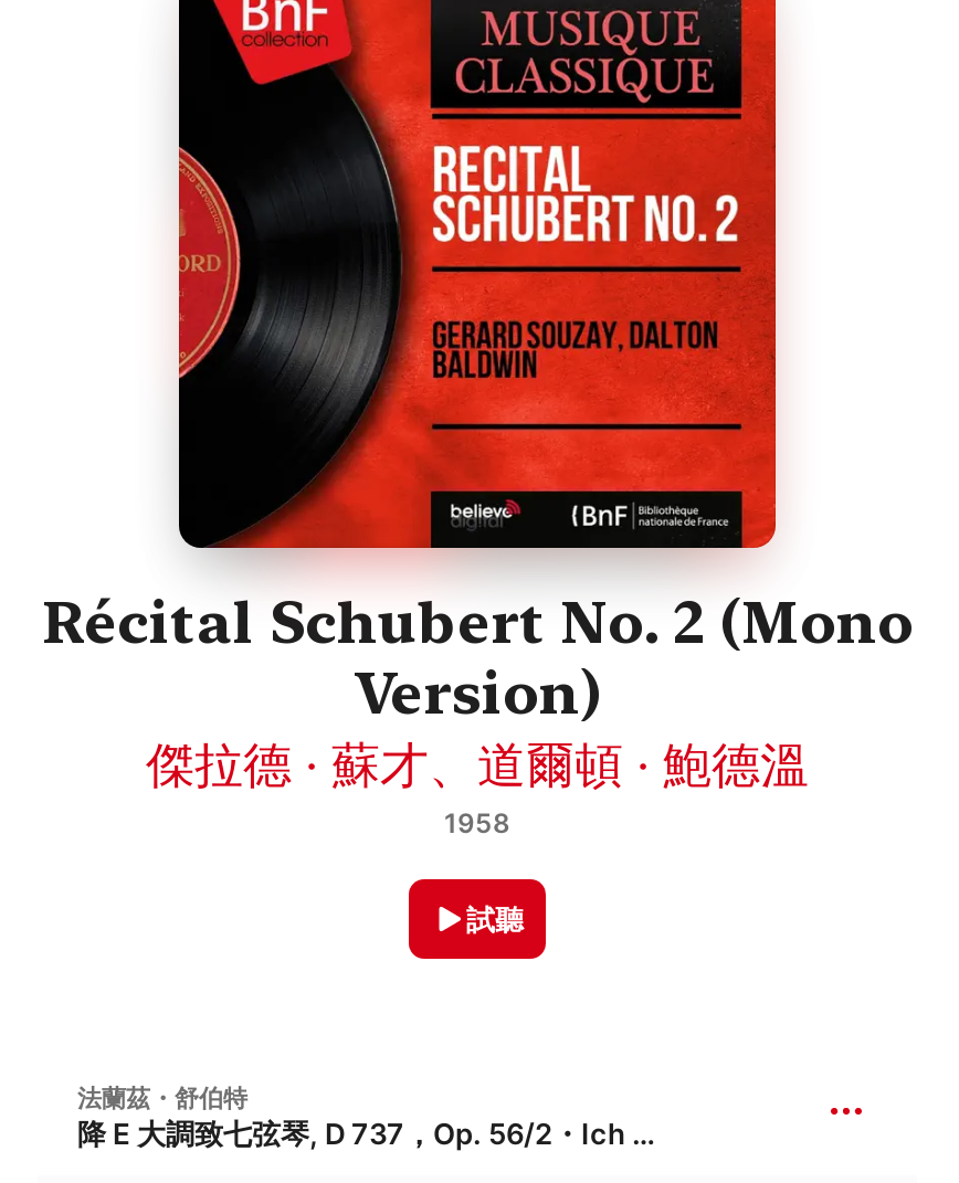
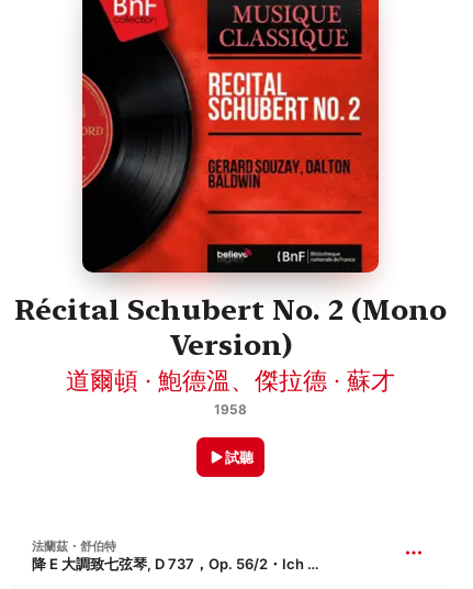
- 傑拉德 · 蘇才、道爾頓 · 鮑德溫
+ 道爾頓 · 鮑德溫、傑拉德 · 蘇才
